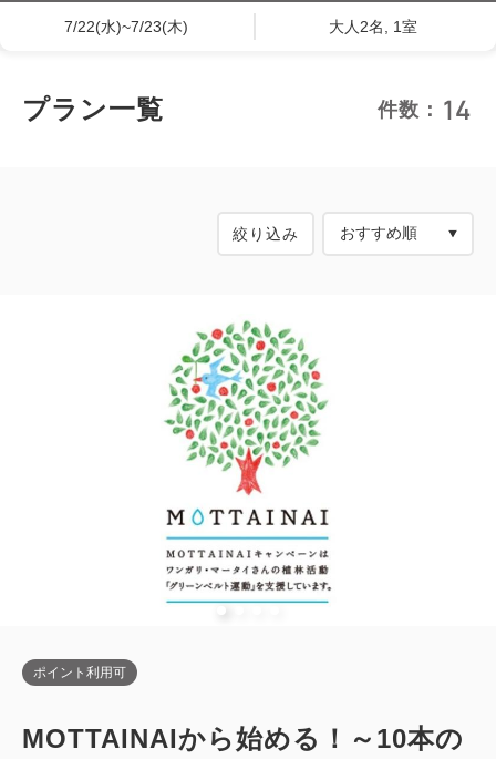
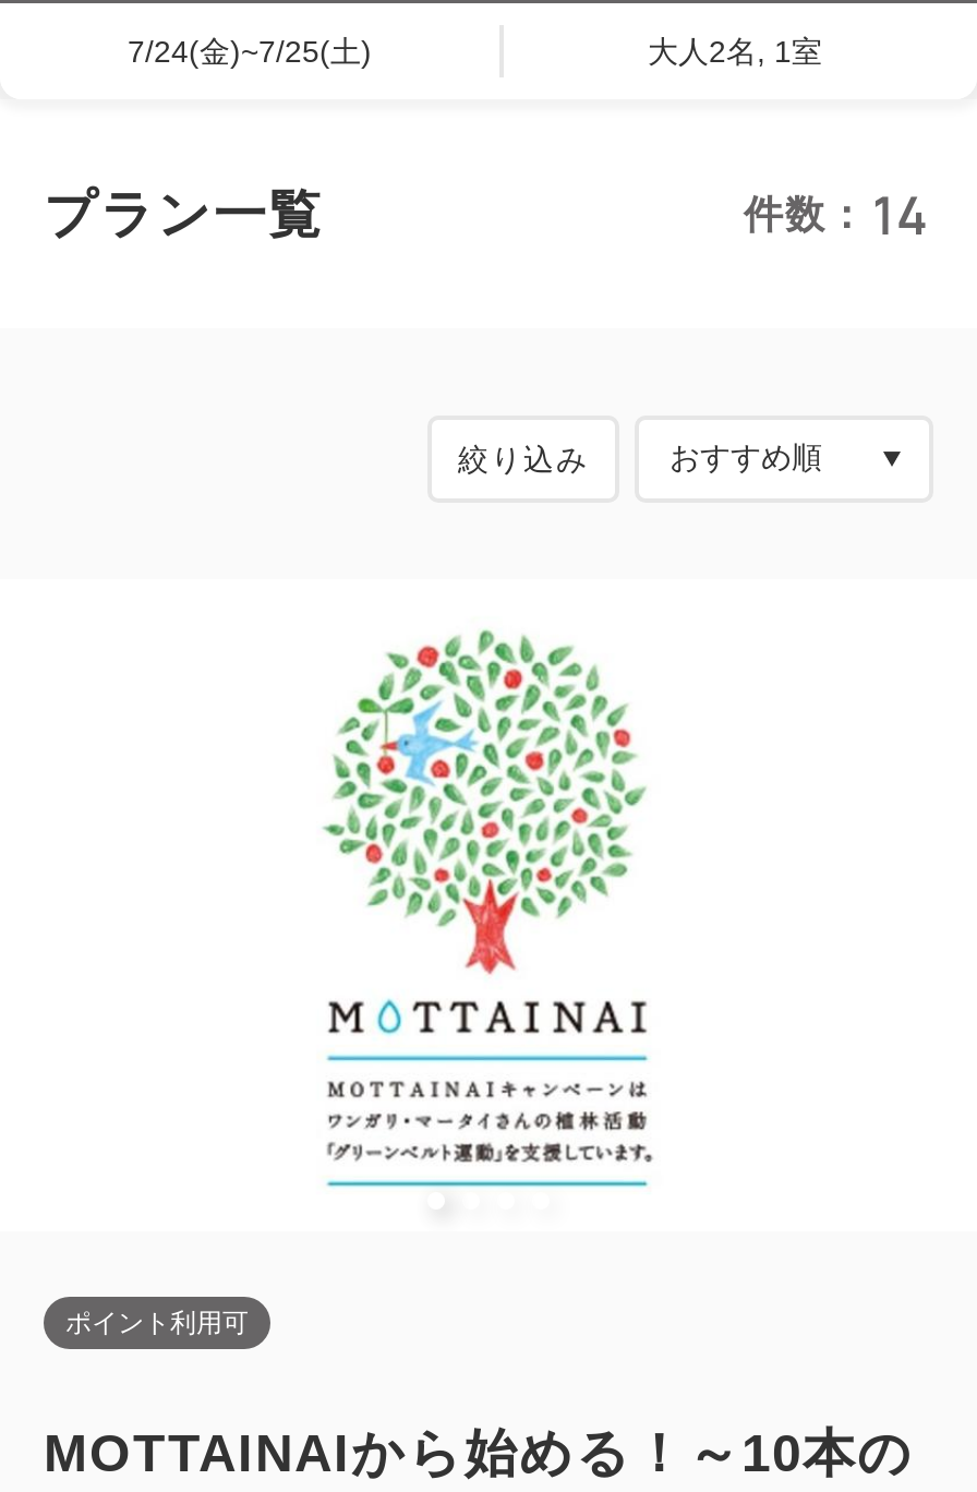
- 7/22(水)~7/23(木)
+ 7/24(金)~7/25(土)
